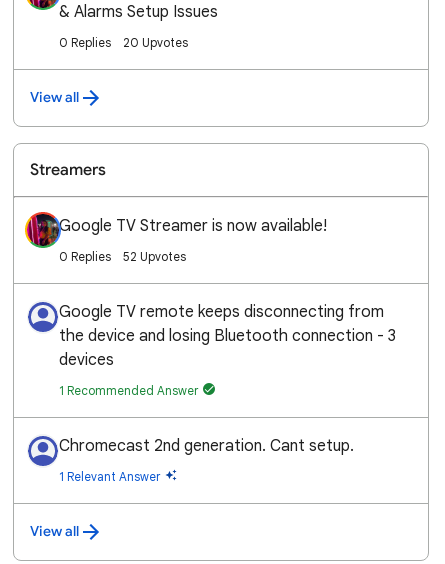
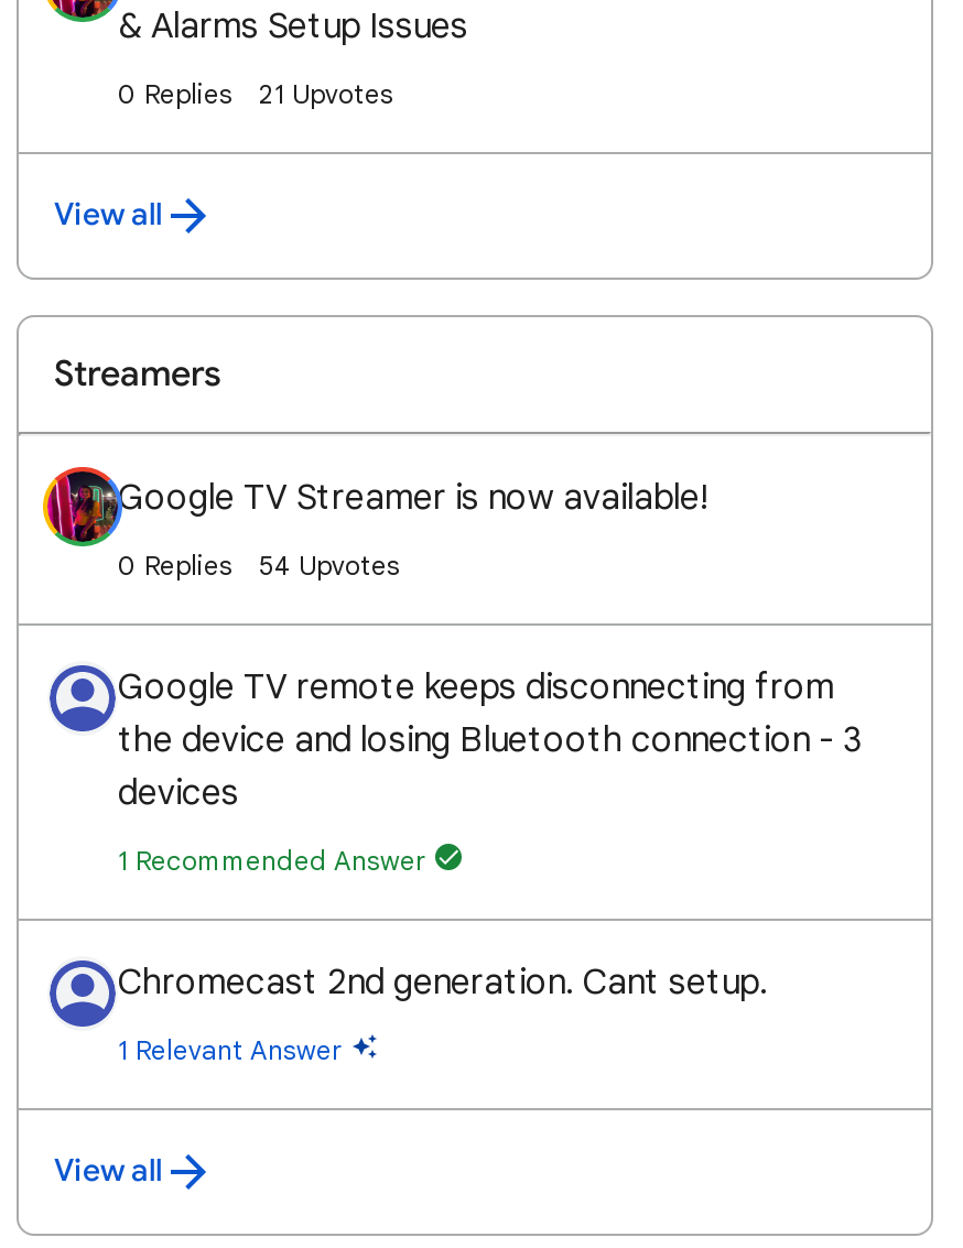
- 20 Upvotes
+ 21 Upvotes

- 52 Upvotes
+ 54 Upvotes
